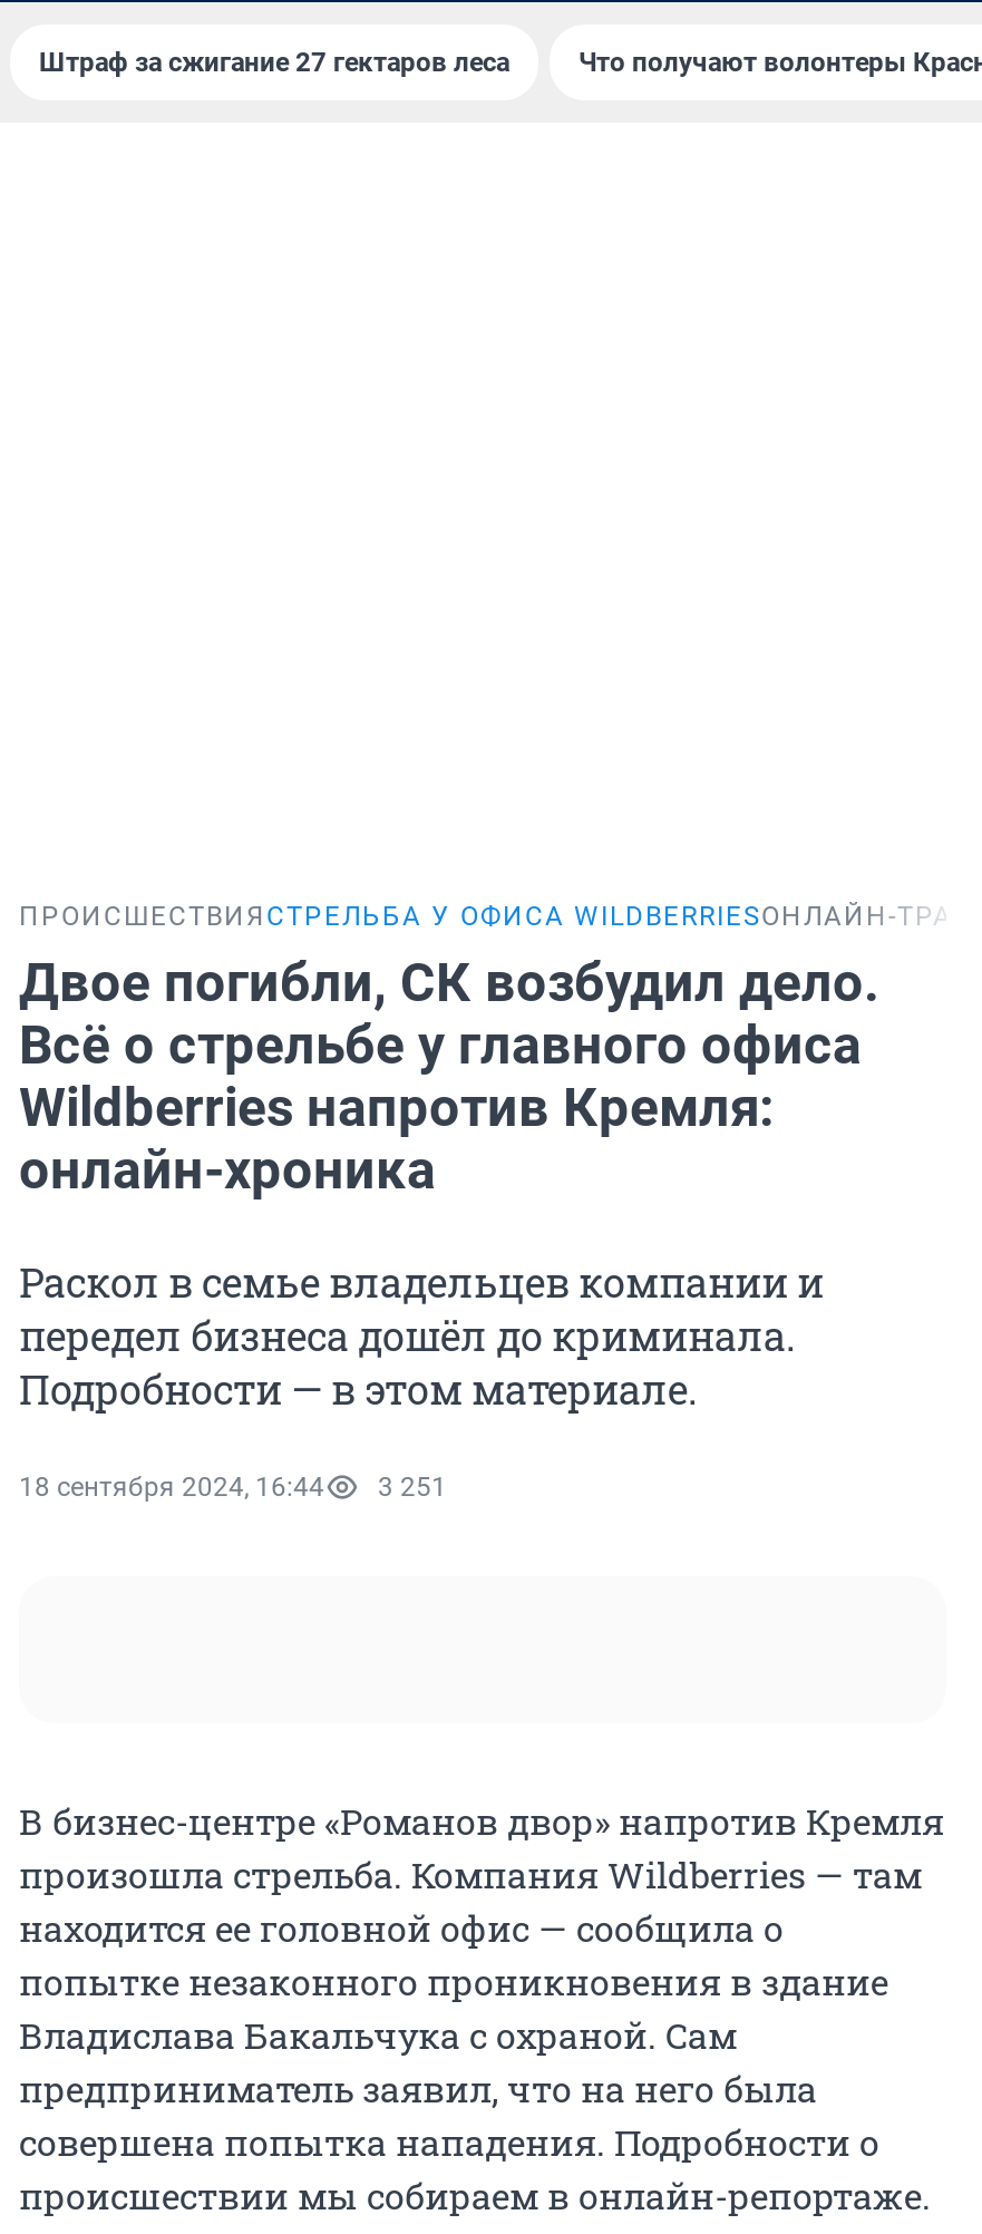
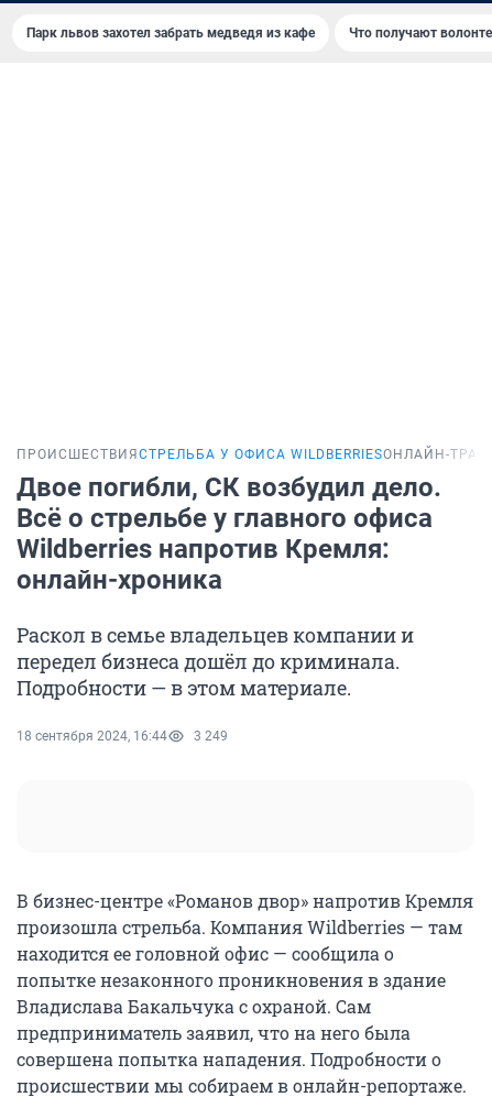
- Штраф за сжигание 27 гектаров леса
+ Парк львов захотел забрать медведя из кафе

- 18 сентября 2024, 16:44 3 251
+ 18 сентября 2024, 16:44 3 249
